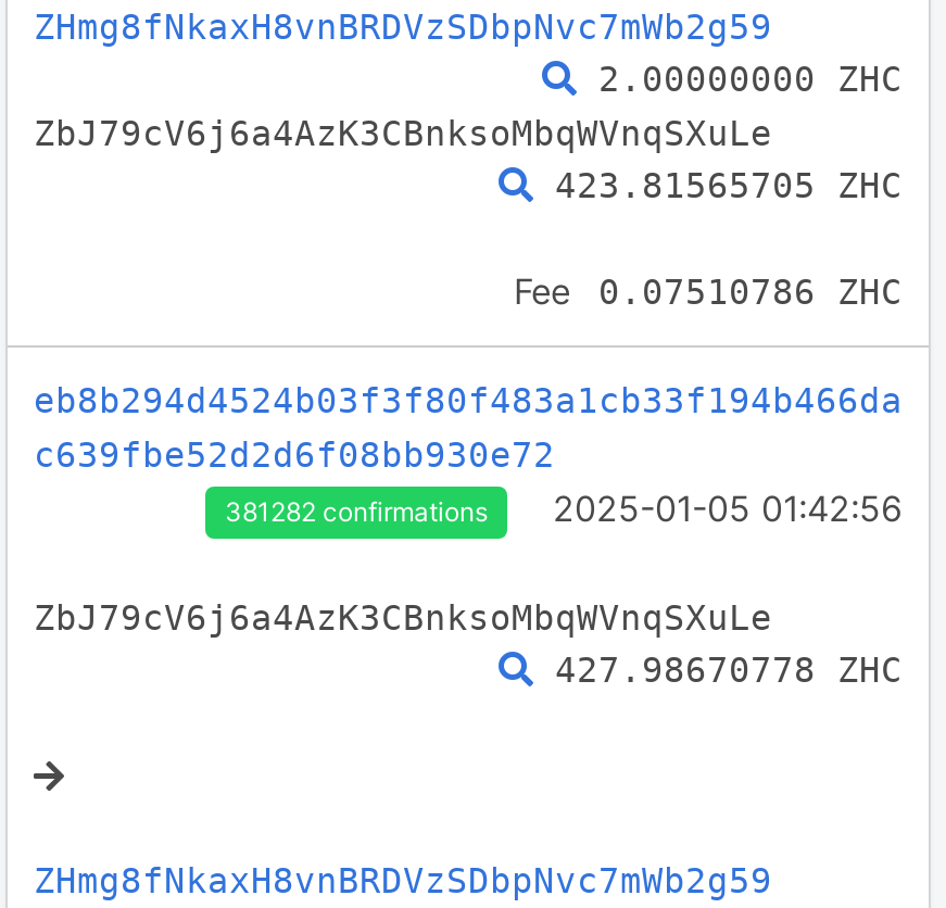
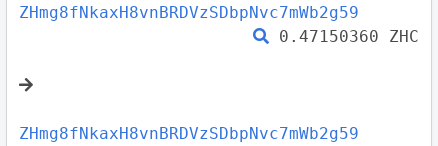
- 2.00000000 ZHC
- ZbJ79cV6j6a4AzK3CBnksoMbqWVnqSXuLe
- 423.81565705 ZHC
- Fee 0.07510786 ZHC
- eb8b294d4524b03f3f80f483a1cb33f194b466da
- c639fbe52d2d6f08bb930e72
- 381282 confirmations
- 2025-01-05 01:42:56
- ZbJ79cV6j6a4AzK3CBnksoMbqWVnqSXuLe
- 427.98670778 ZHC
+ 0.47150360 ZHC
